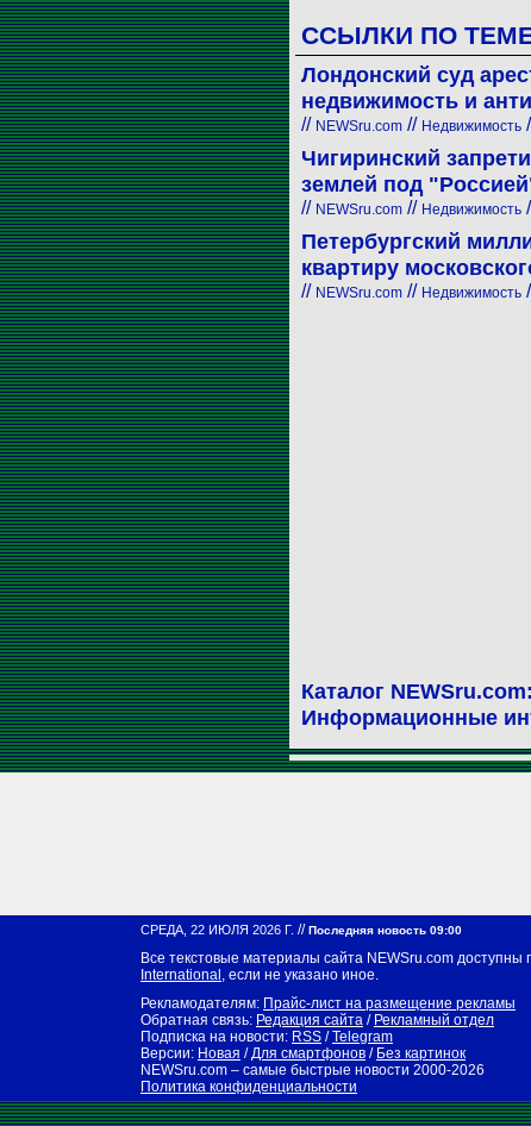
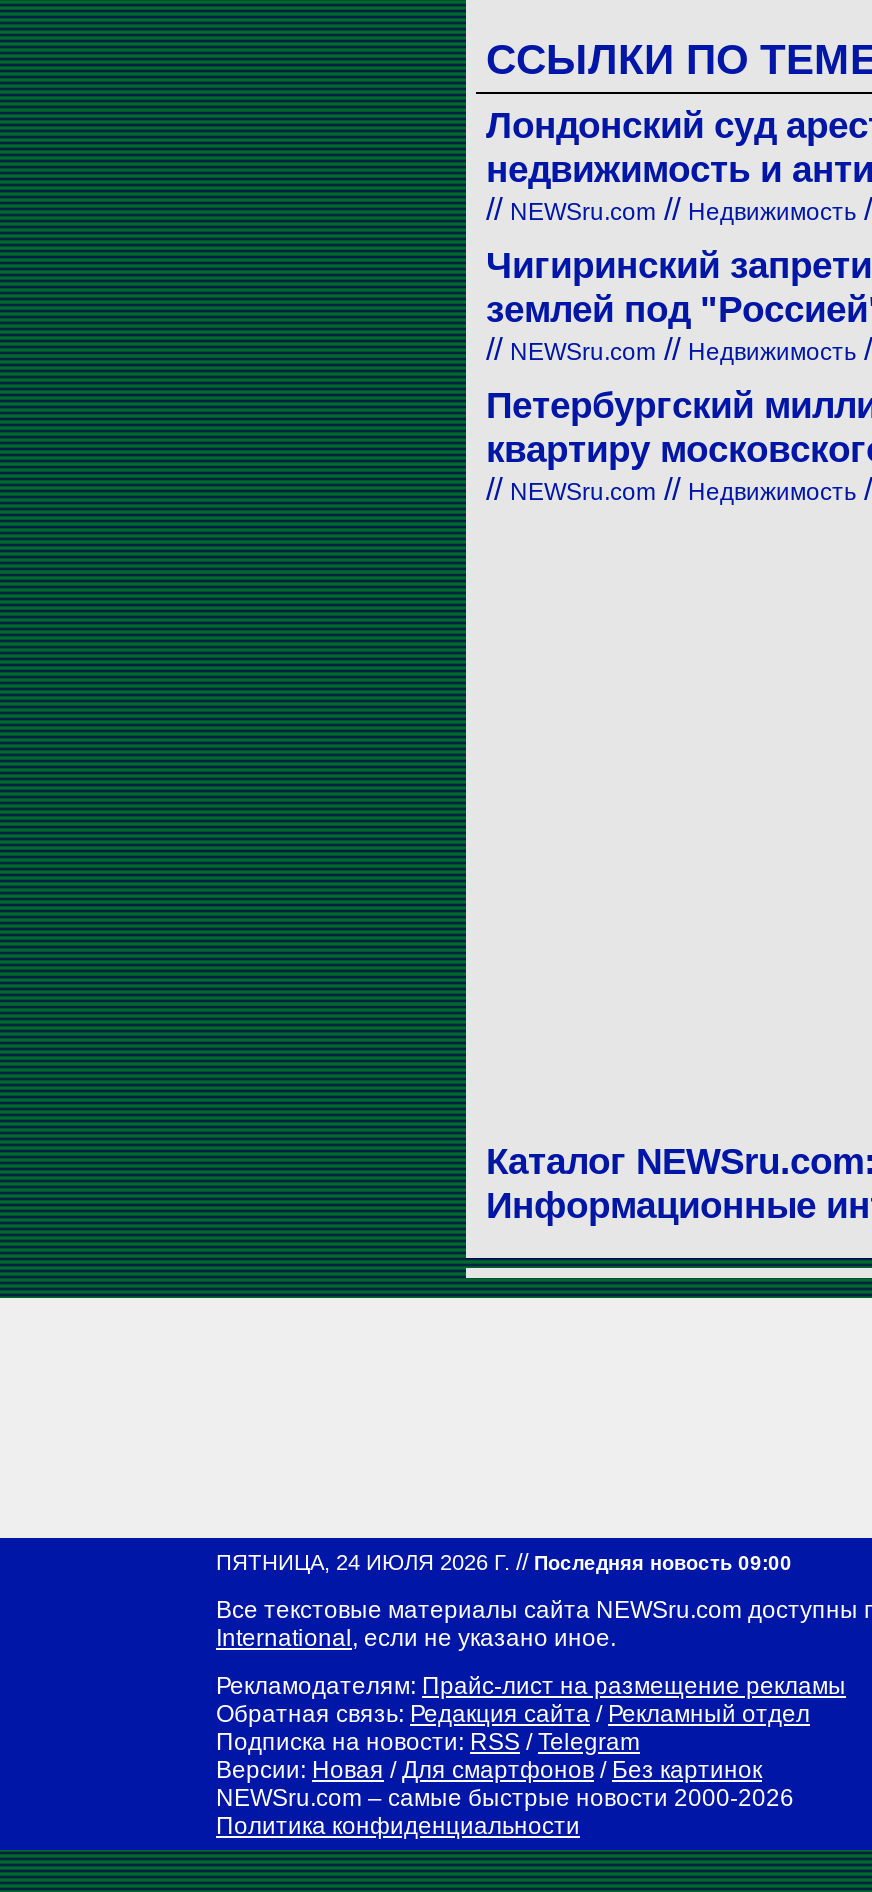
- СРЕДА, 22 ИЮЛЯ 2026 Г. // Последняя новость 09:00
+ ПЯТНИЦА, 24 ИЮЛЯ 2026 Г. // Последняя новость 09:00
